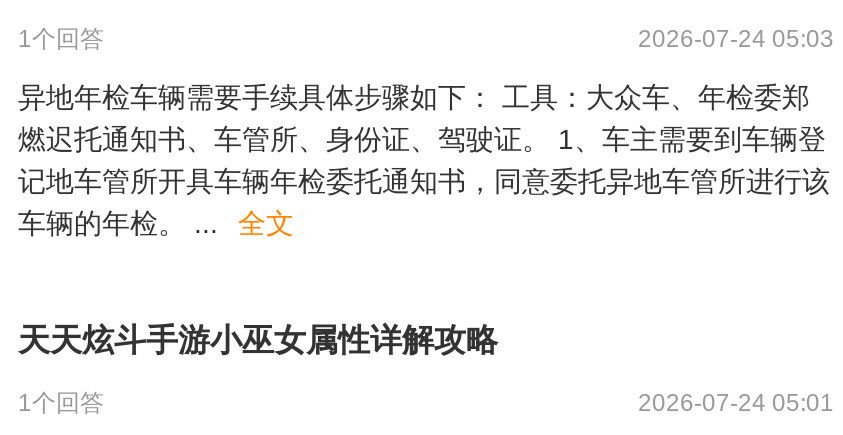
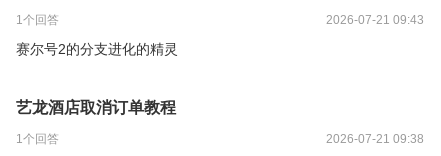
- 2026-07-24 05:03
+ 2026-07-21 09:43

- 异地年检车辆需要手续具体步骤如下： 工具：大众车、年检委郑
- 燃迟托通知书、车管所、身份证、驾驶证。 1、车主需要到车辆登
- 记地车管所开具车辆年检委托通知书，同意委托异地车管所进行该
- 车辆的年检。...
- 全文
+ 赛尔号2的分支进化的精灵

- 天天炫斗手游小巫女属性详解攻略
+ 艺龙酒店取消订单教程

- 2026-07-24 05:01
+ 2026-07-21 09:38
